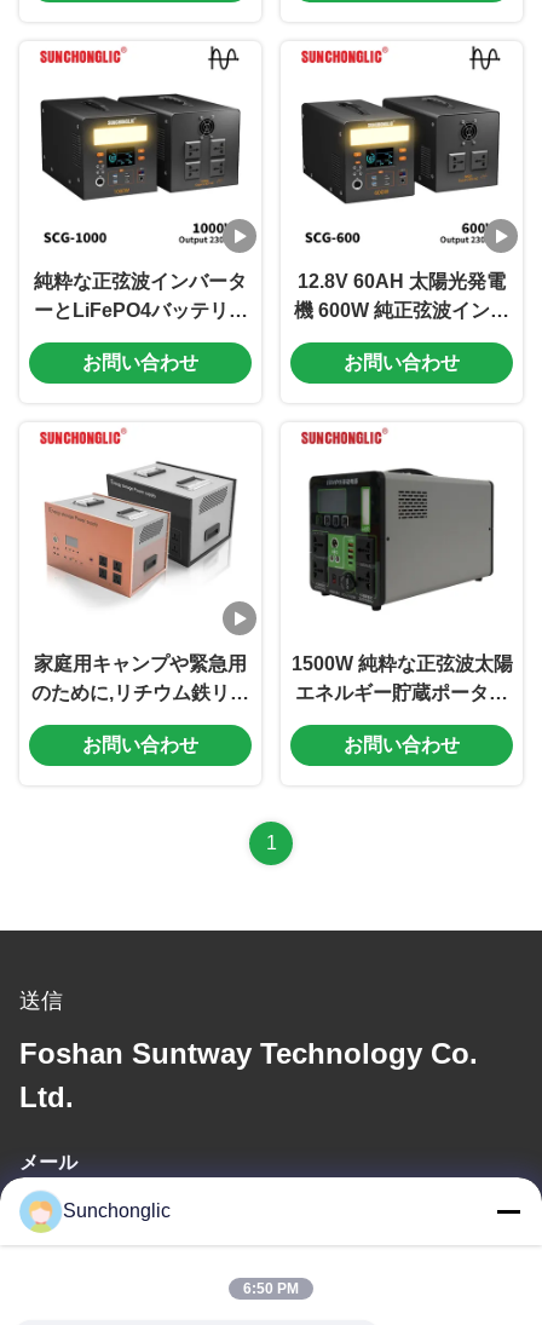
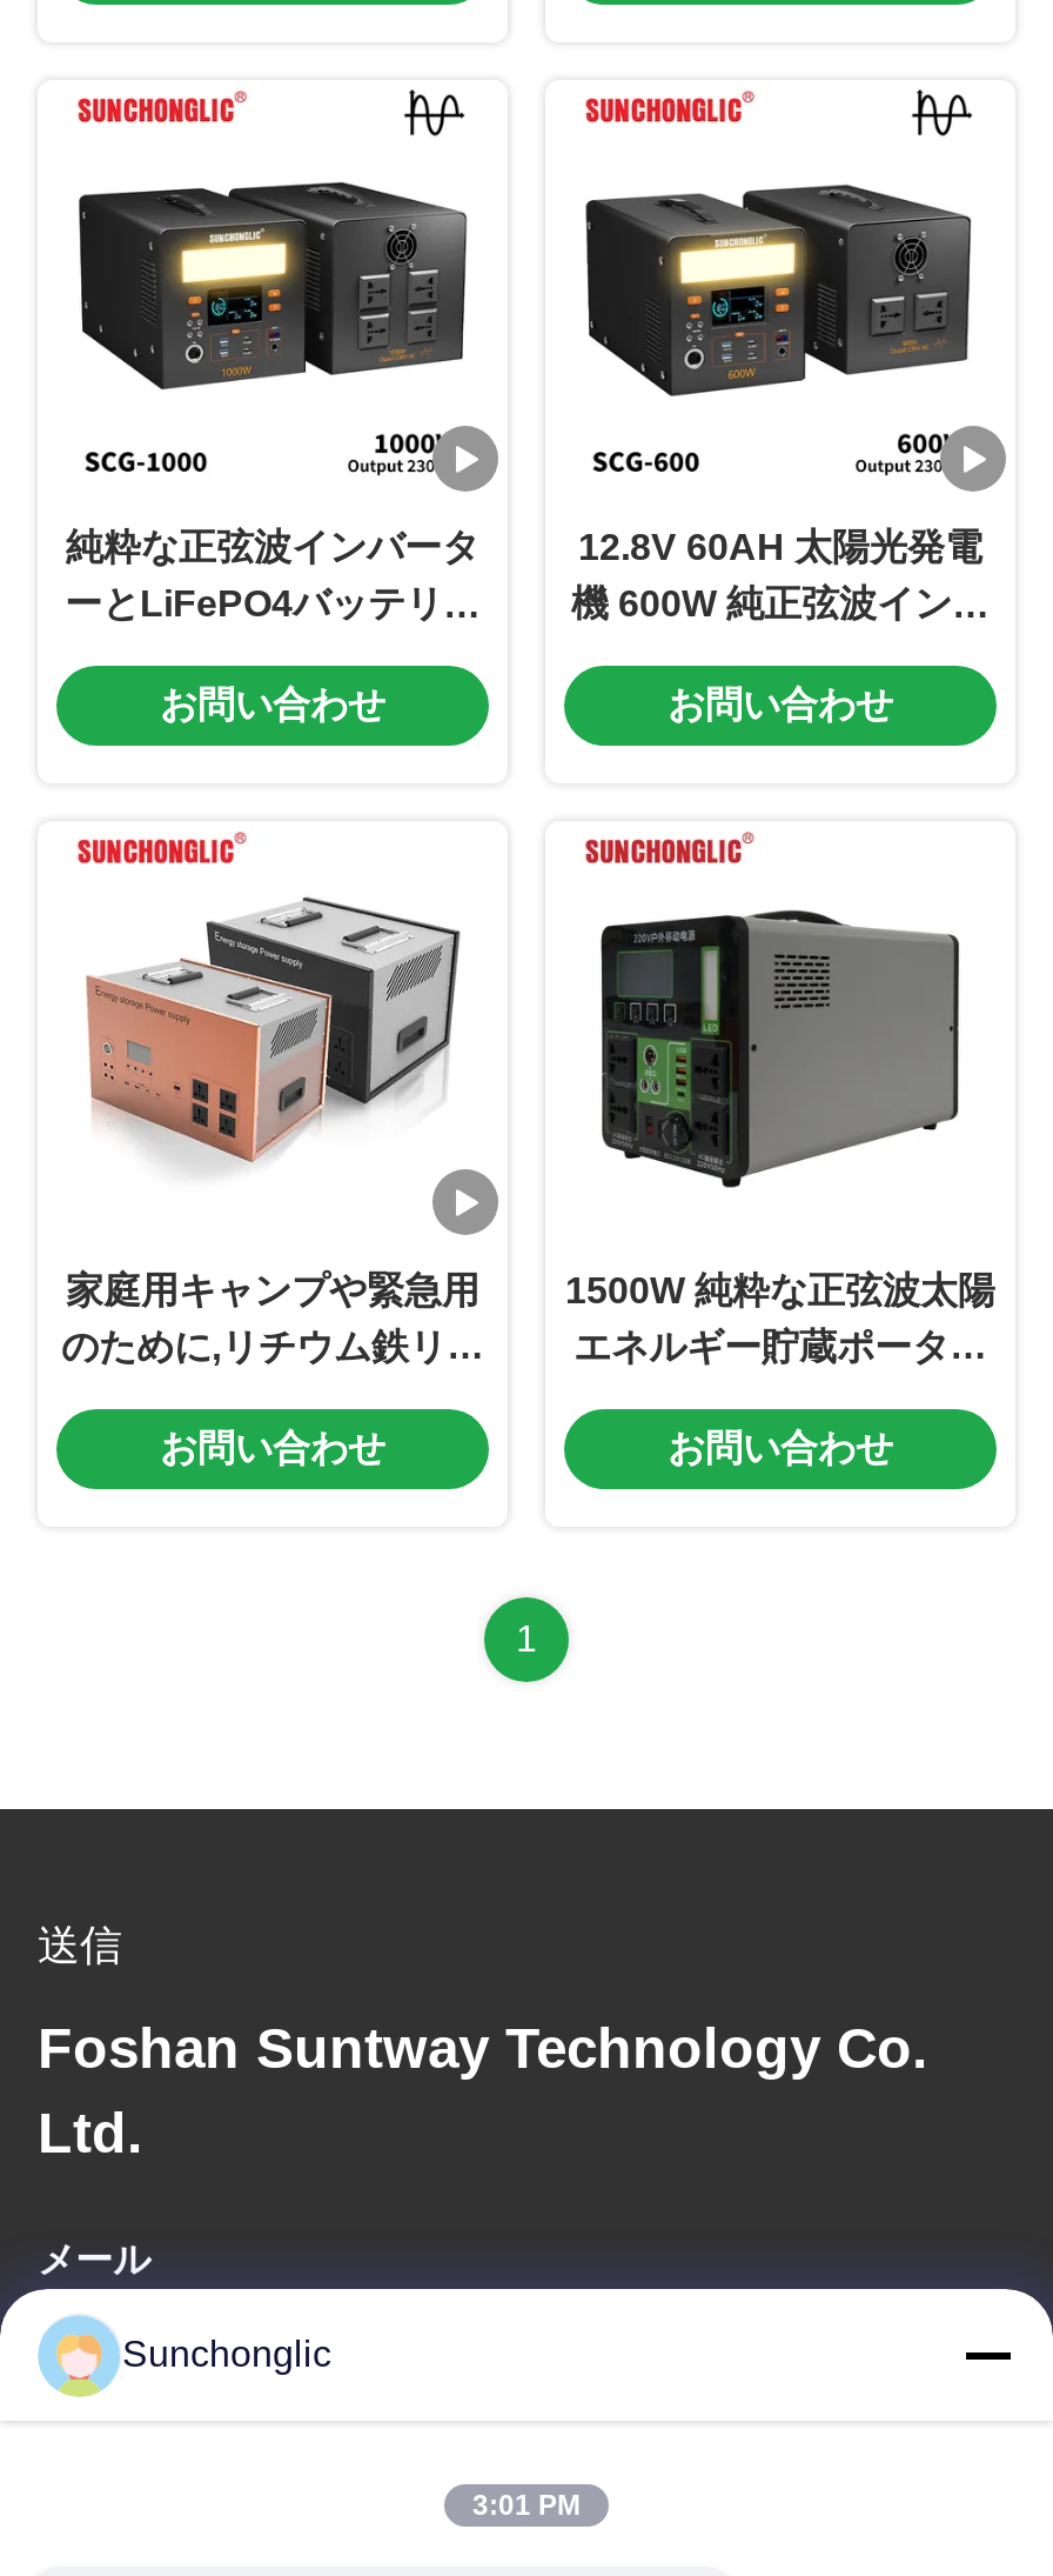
- 6:50 PM
+ 3:01 PM
